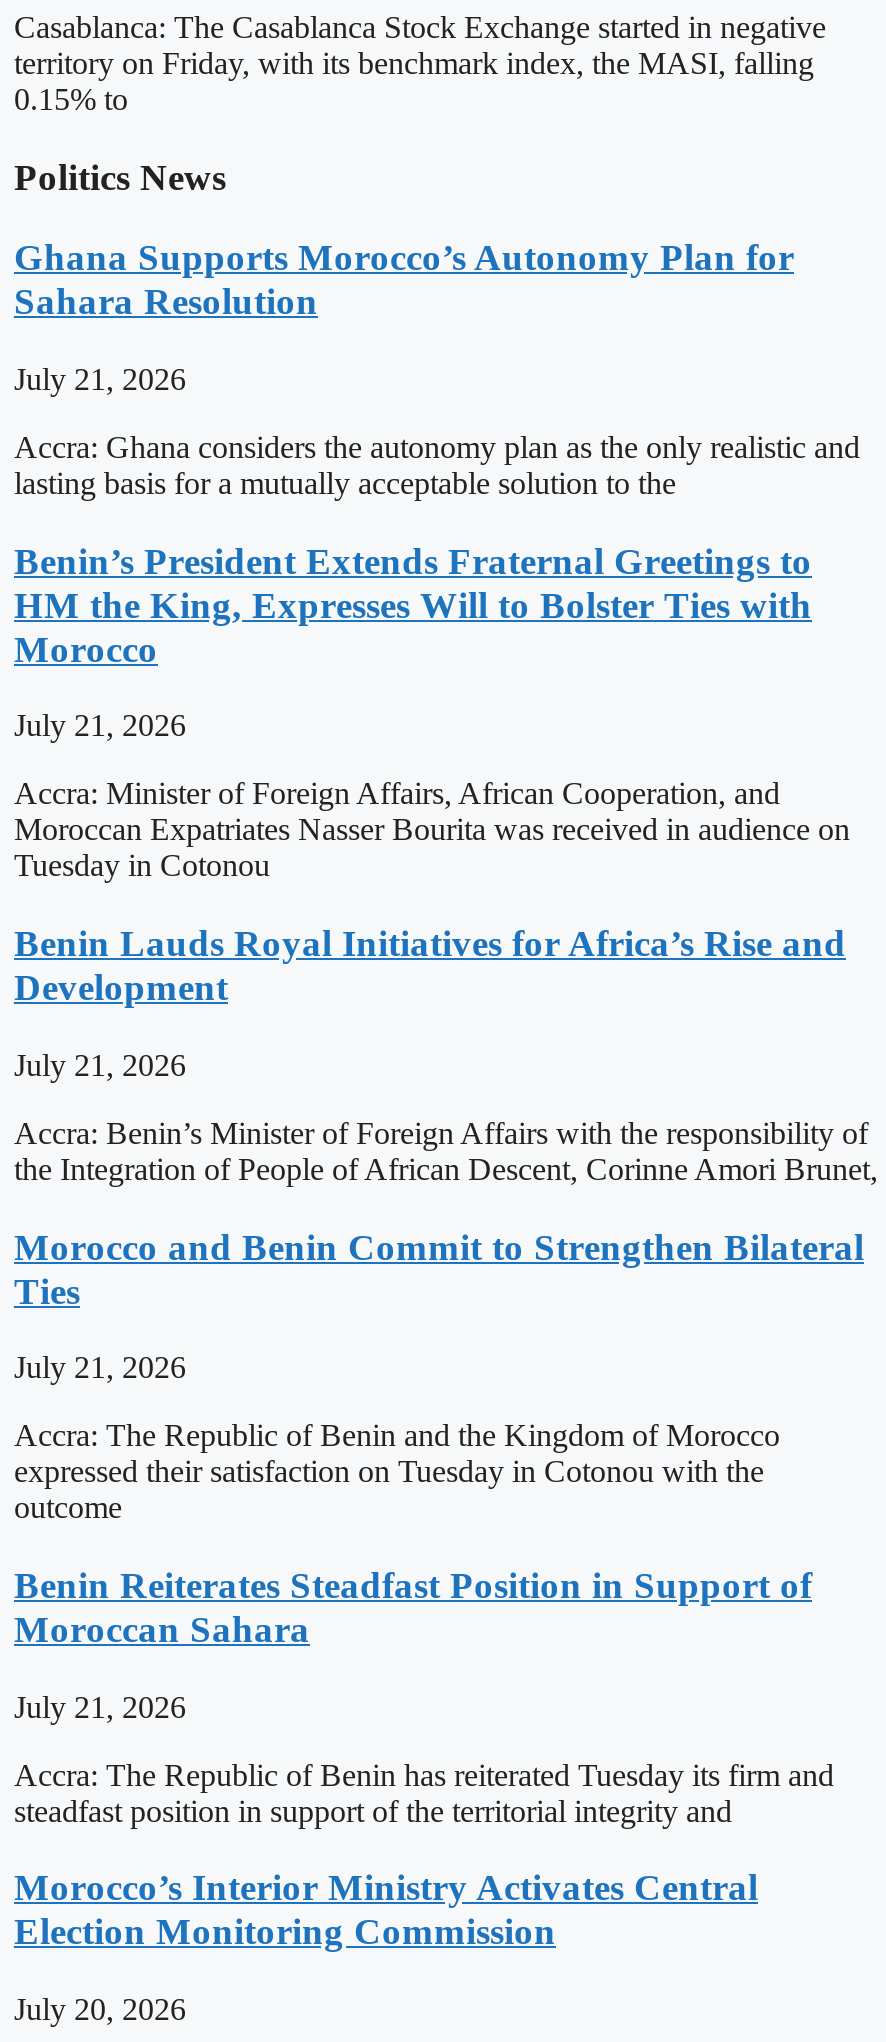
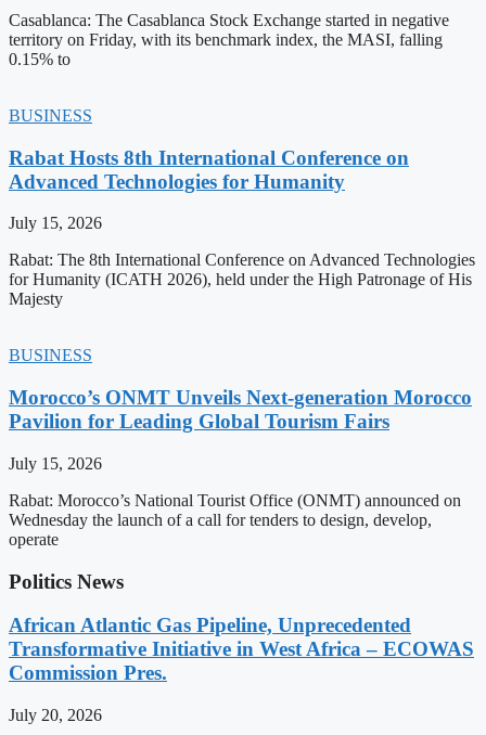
+ BUSINESS
+ Rabat Hosts 8th International Conference on
+ Advanced Technologies for Humanity
+ July 15, 2026
+ Rabat: The 8th International Conference on Advanced Technologies
+ for Humanity (ICATH 2026), held under the High Patronage of His
+ Majesty
+ BUSINESS
+ Morocco’s ONMT Unveils Next-generation Morocco
+ Pavilion for Leading Global Tourism Fairs
+ July 15, 2026
+ Rabat: Morocco’s National Tourist Office (ONMT) announced on
+ Wednesday the launch of a call for tenders to design, develop,
+ operate

moved down: Politics News

- Ghana Supports Morocco’s Autonomy Plan for
- Sahara Resolution
- July 21, 2026
- Accra: Ghana considers the autonomy plan as the only realistic and
- lasting basis for a mutually acceptable solution to the
- Benin’s President Extends Fraternal Greetings to
- HM the King, Expresses Will to Bolster Ties with
- Morocco
- July 21, 2026
- Accra: Minister of Foreign Affairs, African Cooperation, and
- Moroccan Expatriates Nasser Bourita was received in audience on
- Tuesday in Cotonou
- Benin Lauds Royal Initiatives for Africa’s Rise and
- Development
- July 21, 2026
- Accra: Benin’s Minister of Foreign Affairs with the responsibility of
- the Integration of People of African Descent, Corinne Amori Brunet,
- Morocco and Benin Commit to Strengthen Bilateral
- Ties
- July 21, 2026
- Accra: The Republic of Benin and the Kingdom of Morocco
- expressed their satisfaction on Tuesday in Cotonou with the
- outcome
- Benin Reiterates Steadfast Position in Support of
- Moroccan Sahara
- July 21, 2026
- Accra: The Republic of Benin has reiterated Tuesday its firm and
- steadfast position in support of the territorial integrity and
- Morocco’s Interior Ministry Activates Central
- Election Monitoring Commission
+ African Atlantic Gas Pipeline, Unprecedented
+ Transformative Initiative in West Africa – ECOWAS
+ Commission Pres.
